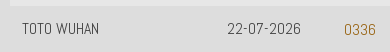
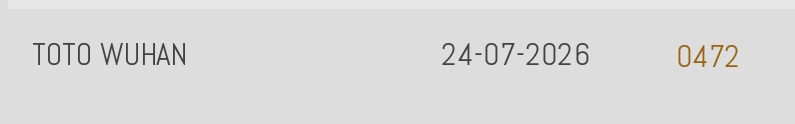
- 22-07-2026
+ 24-07-2026

- 0336
+ 0472
